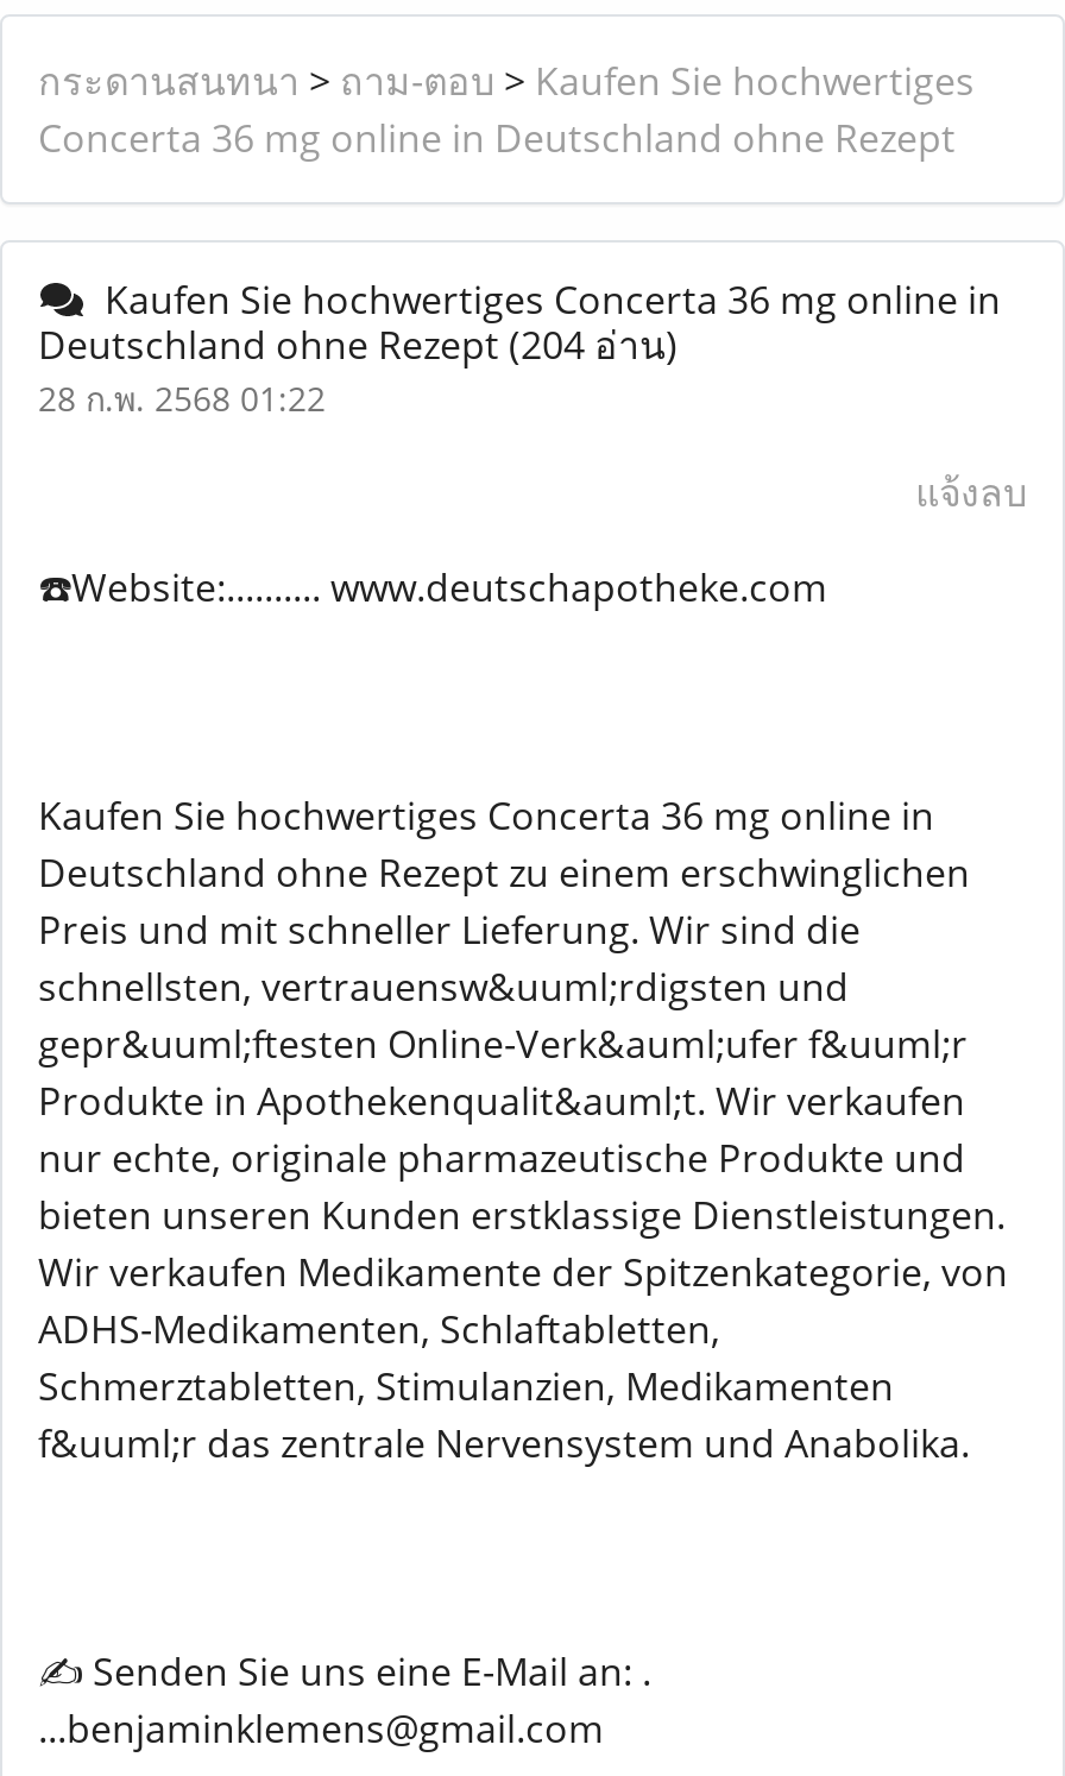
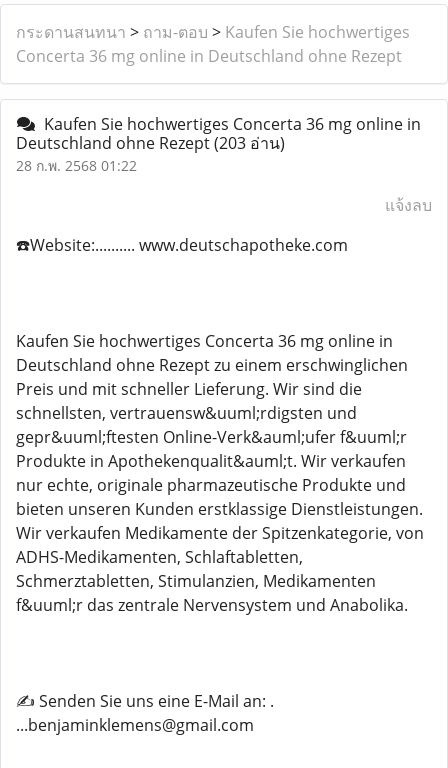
- Deutschland ohne Rezept(204 อ่าน)
+ Deutschland ohne Rezept(203 อ่าน)
